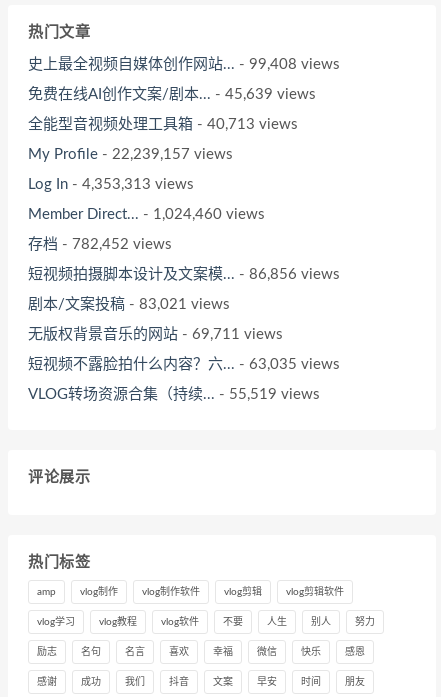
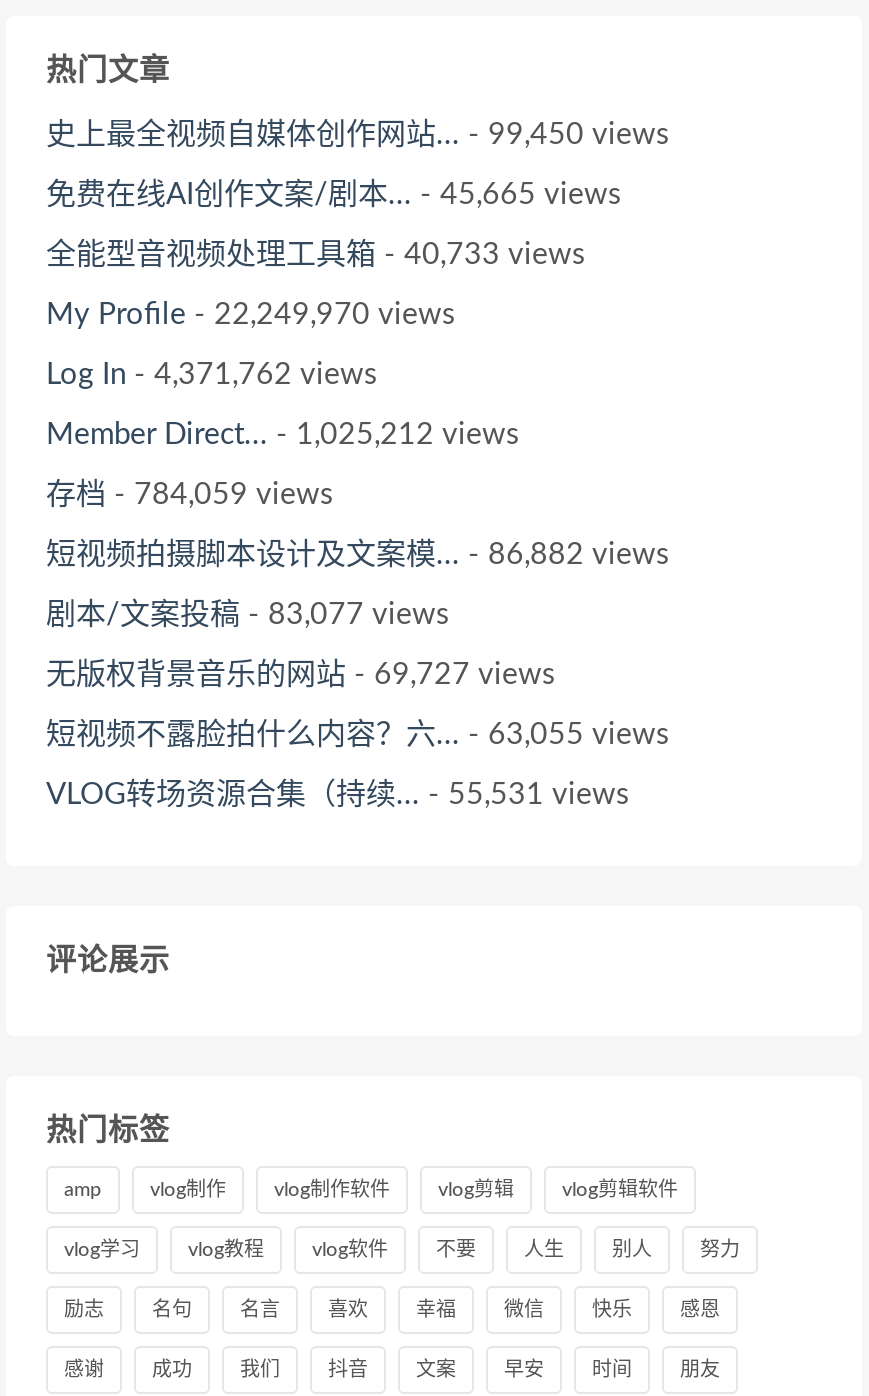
- 史上最全视频自媒体创作网站... - 99,408 views
+ 史上最全视频自媒体创作网站... - 99,450 views

- 免费在线AI创作文案/剧本... - 45,639 views
+ 免费在线AI创作文案/剧本... - 45,665 views

- 全能型音视频处理工具箱- 40,713 views
+ 全能型音视频处理工具箱- 40,733 views

- My Profile - 22,239,157 views
+ My Profile - 22,249,970 views

- Log In - 4,353,313 views
+ Log In - 4,371,762 views

- Member Direct... - 1,024,460 views
+ Member Direct... - 1,025,212 views

- 存档- 782,452 views
+ 存档- 784,059 views

- 短视频拍摄脚本设计及文案模... - 86,856 views
+ 短视频拍摄脚本设计及文案模... - 86,882 views

- 剧本/文案投稿- 83,021 views
+ 剧本/文案投稿- 83,077 views

- 无版权背景音乐的网站- 69,711 views
+ 无版权背景音乐的网站- 69,727 views

- 短视频不露脸拍什么内容？六... - 63,035 views
+ 短视频不露脸拍什么内容？六... - 63,055 views

- VLOG转场资源合集（持续... - 55,519 views
+ VLOG转场资源合集（持续... - 55,531 views
